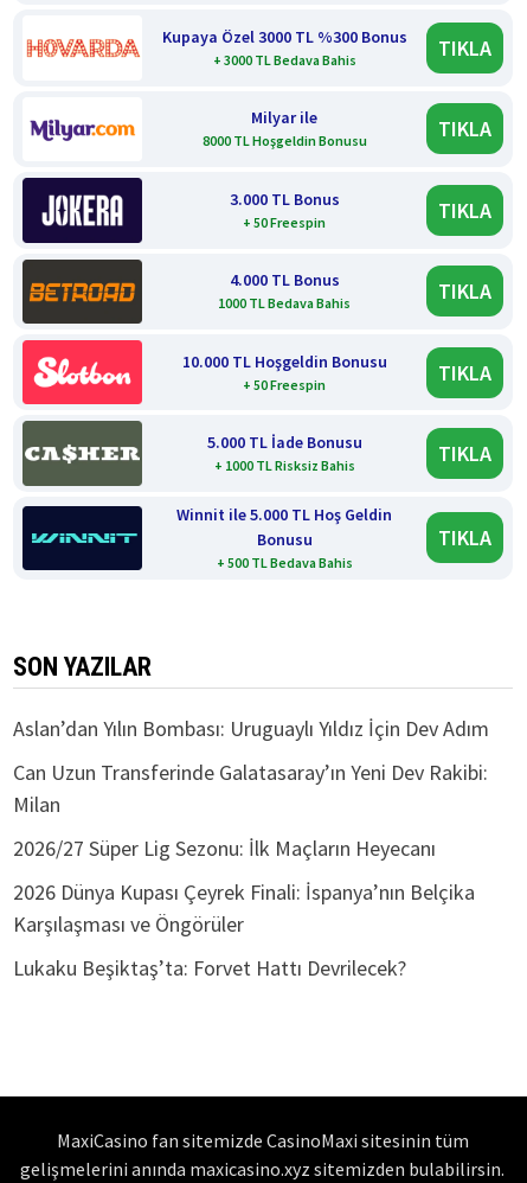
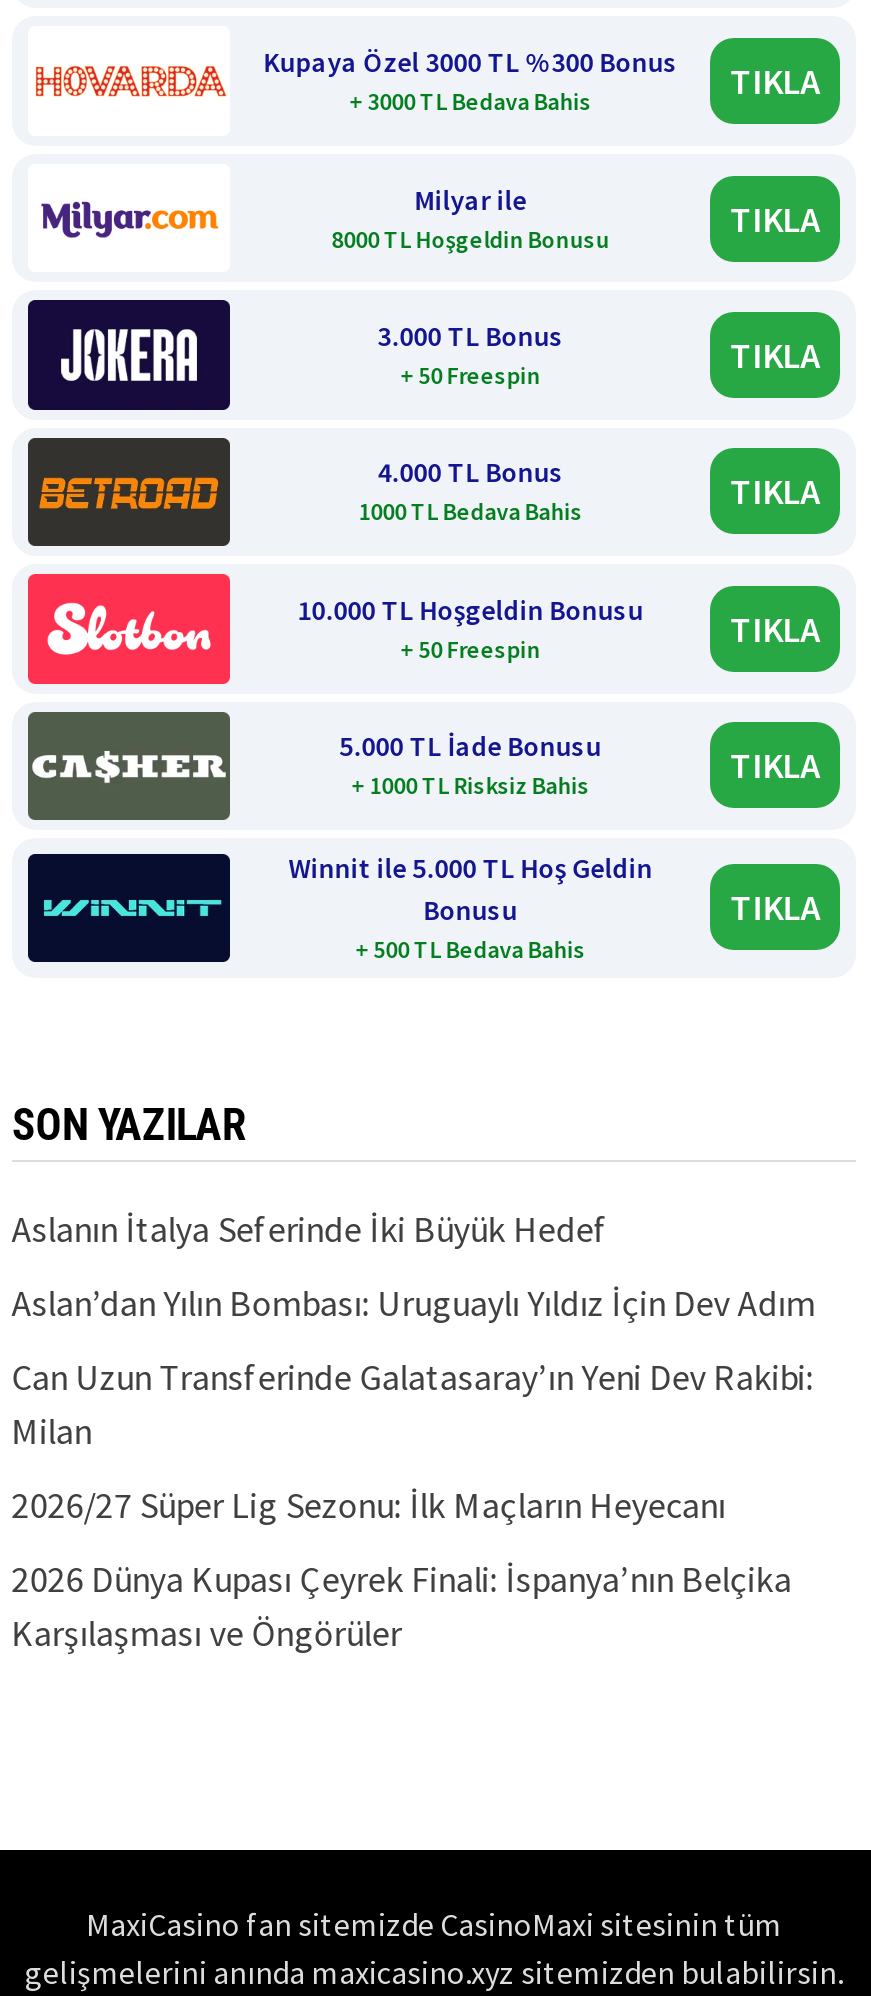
+ Aslanın İtalya Seferinde İki Büyük Hedef

moved down: Aslan’dan Yılın Bombası: Uruguaylı Yıldız İçin Dev Adım | Can Uzun Transferinde Galatasaray’ın Yeni Dev Rakibi: | Milan | 2026/27 Süper Lig Sezonu: İlk Maçların Heyecanı | 2026 Dünya Kupası Çeyrek Finali: İspanya’nın Belçika | Karşılaşması ve Öngörüler

- Lukaku Beşiktaş’ta: Forvet Hattı Devrilecek?
